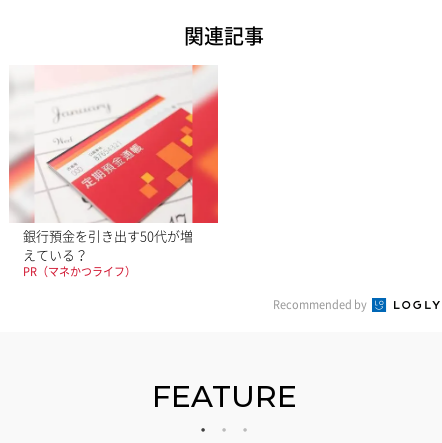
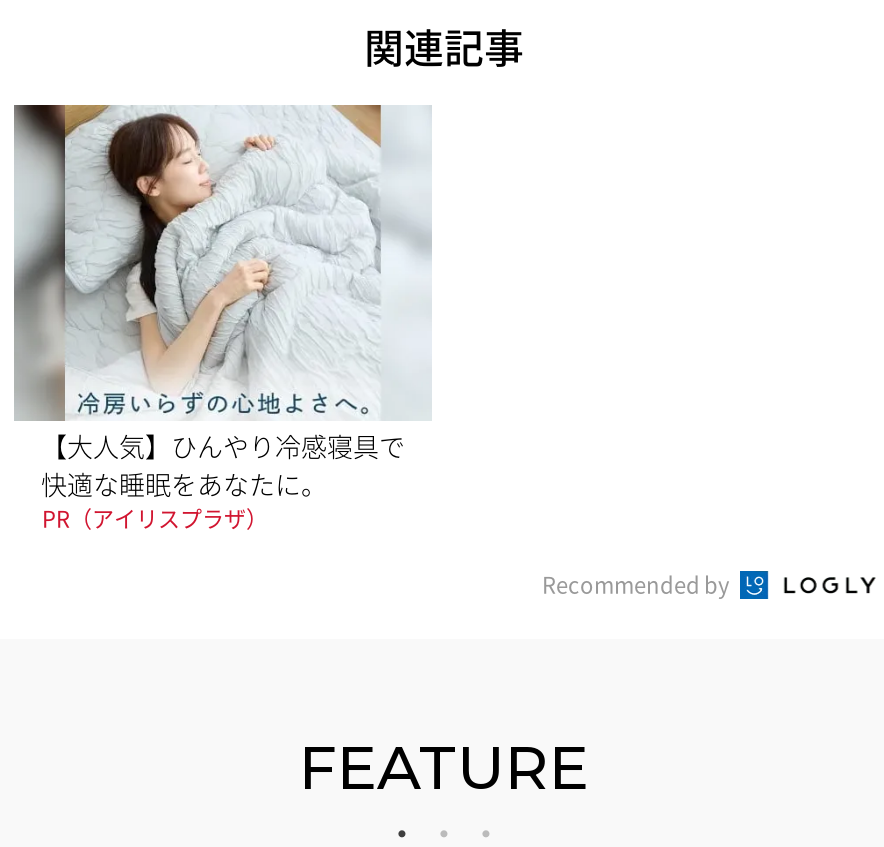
- [image]
- 銀行預金を引き出す50代が増
- えている？
- PR（マネかつライフ）
+ [image]
+ 【大人気】ひんやり冷感寝具で
+ 快適な睡眠をあなたに。
+ PR（アイリスプラザ）
